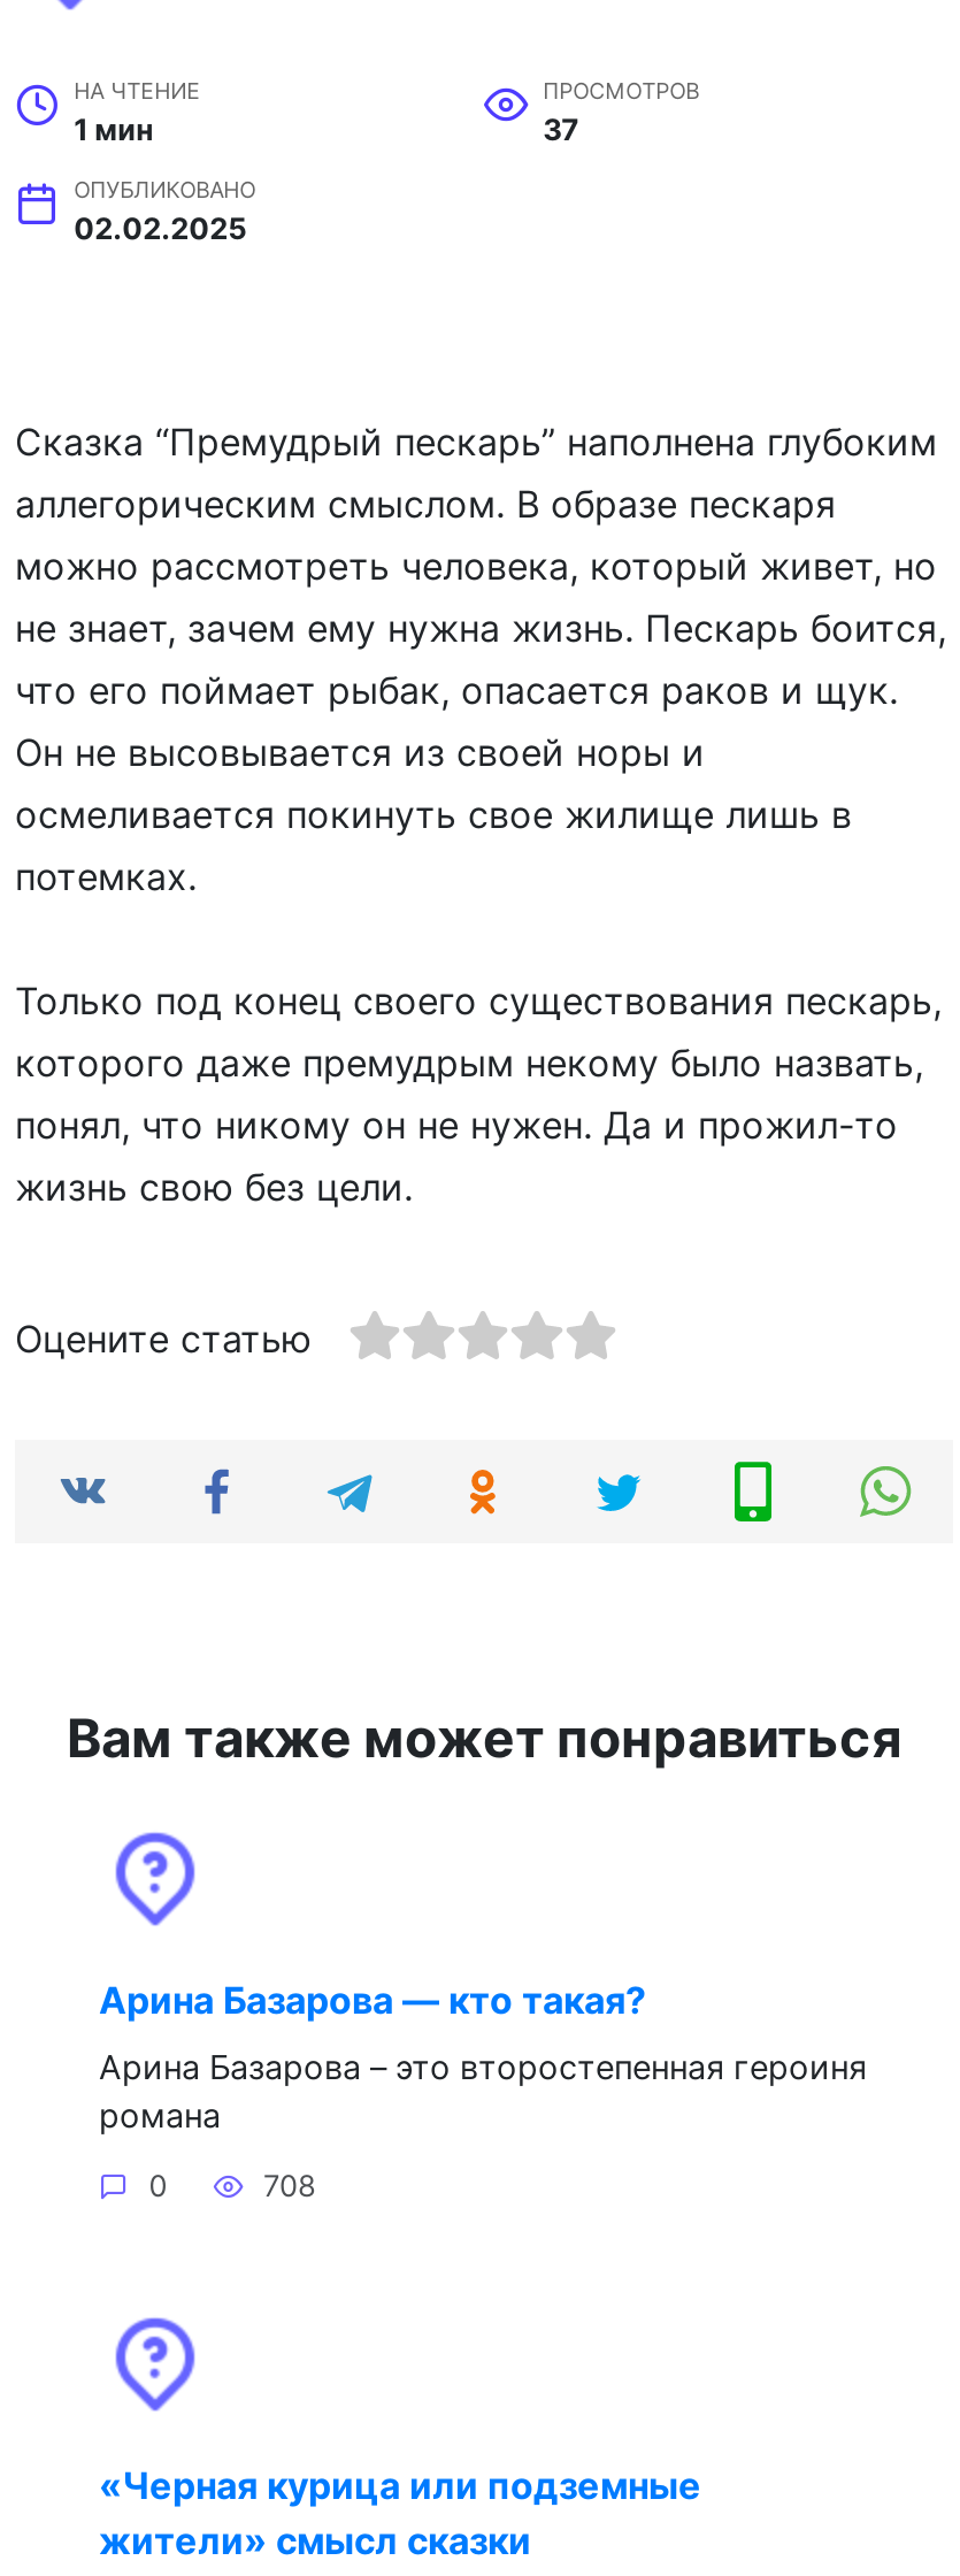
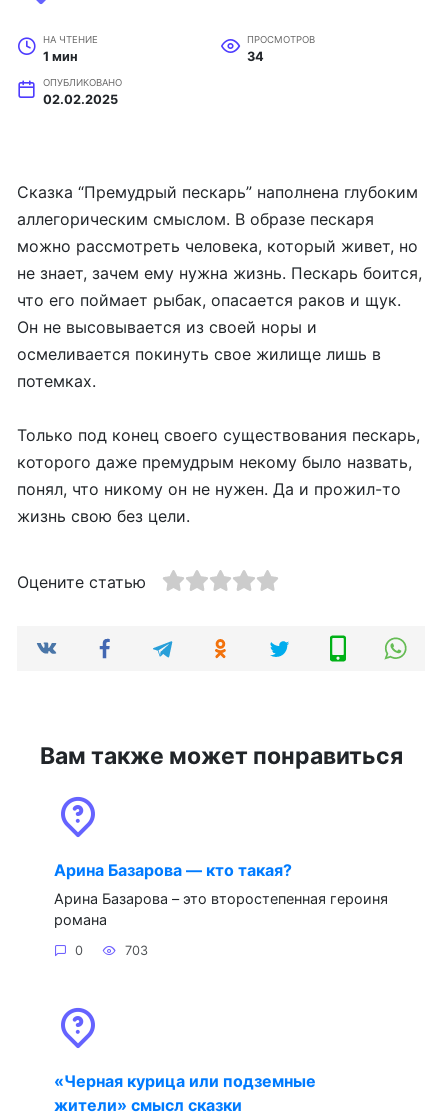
- 37
+ 34

- 708
+ 703
